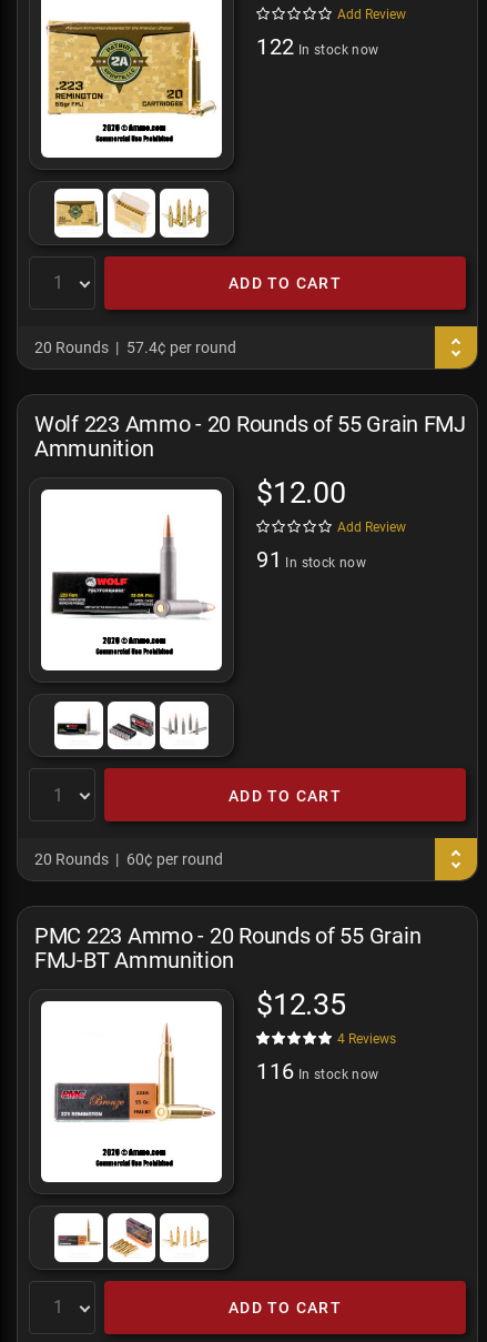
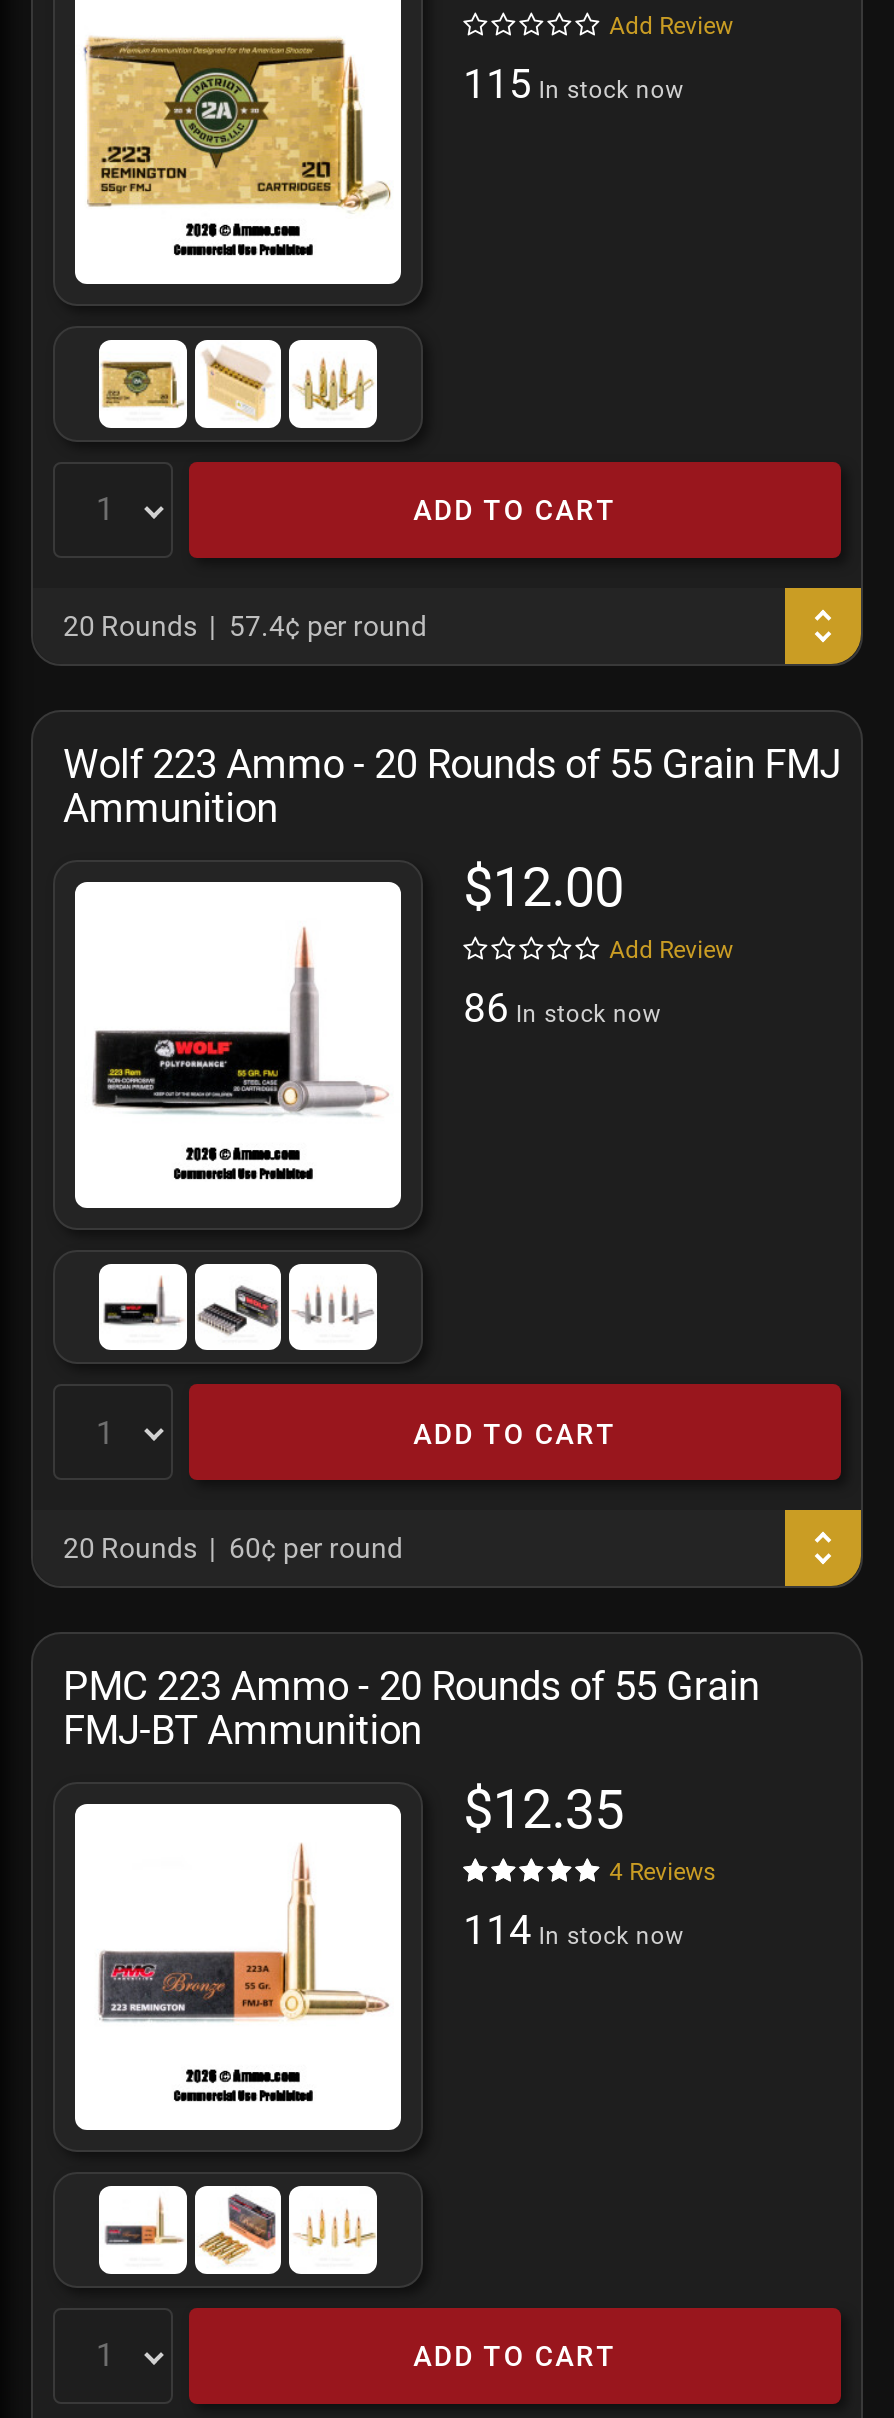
- 122 In stock now
+ 115 In stock now

- 91 In stock now
+ 86 In stock now

- 116 In stock now
+ 114 In stock now
